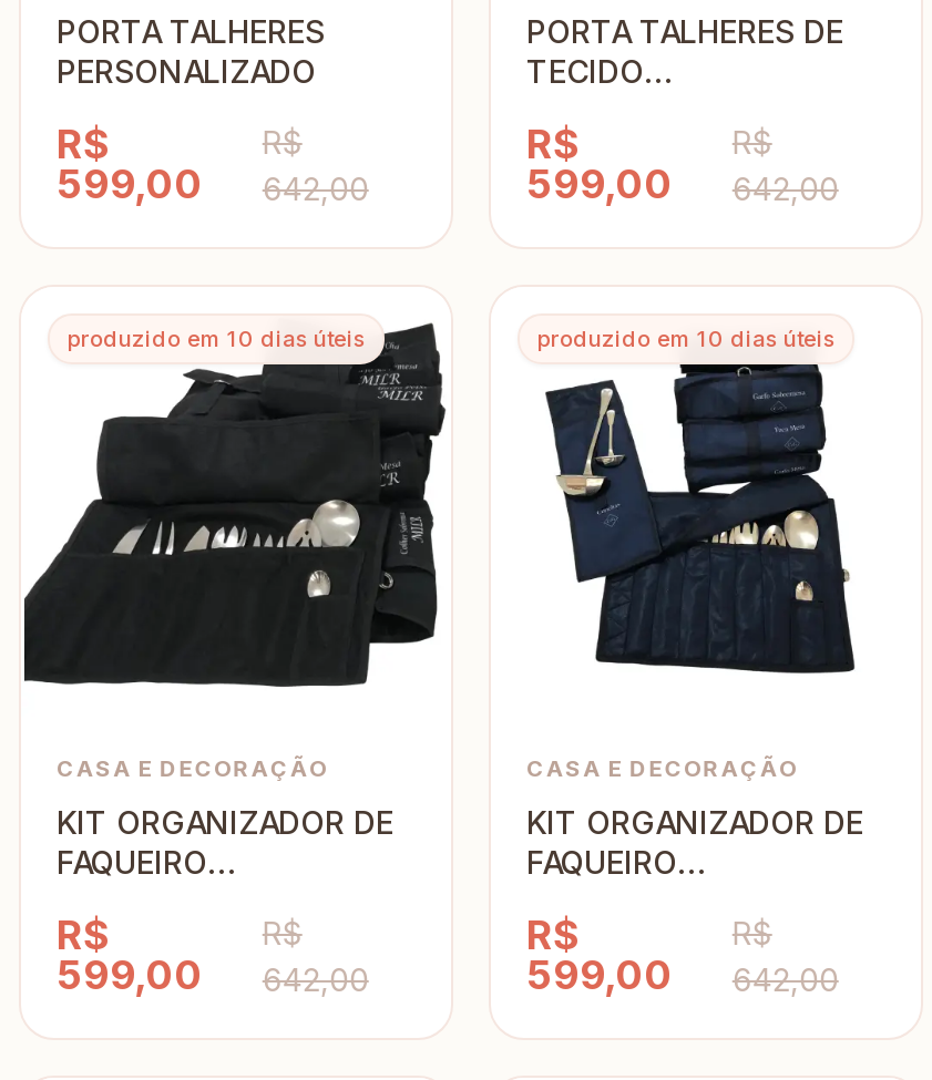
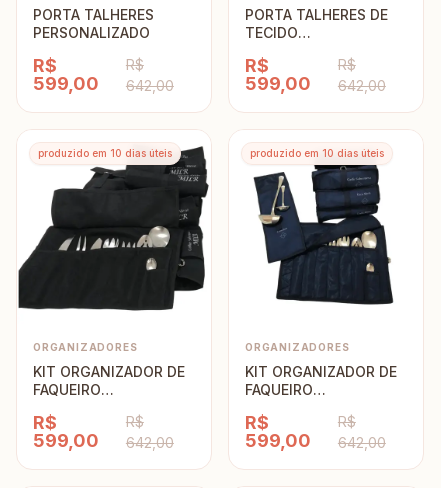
- CASA E DECORAÇÃO
+ ORGANIZADORES

- CASA E DECORAÇÃO
+ ORGANIZADORES
